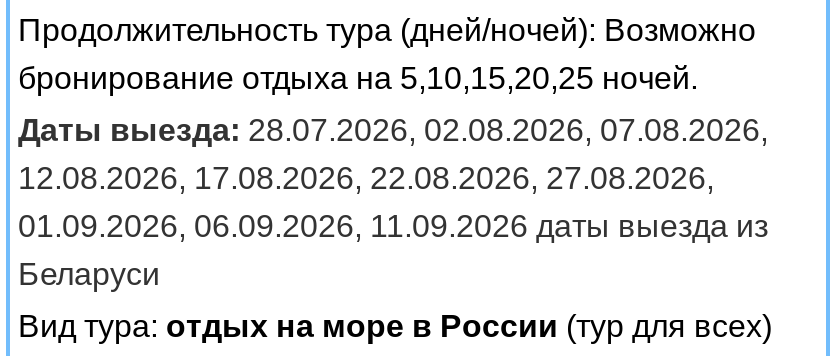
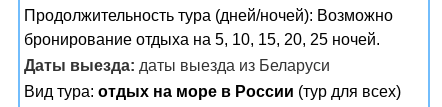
- бронирование отдыха на 5,10,15,20,25 ночей.
+ бронирование отдыха на 5, 10, 15, 20, 25 ночей.

- Даты выезда: 28.07.2026, 02.08.2026, 07.08.2026,
- 12.08.2026, 17.08.2026, 22.08.2026, 27.08.2026,
- 01.09.2026, 06.09.2026, 11.09.2026 даты выезда из
- Беларуси
+ Даты выезда: даты выезда из Беларуси
